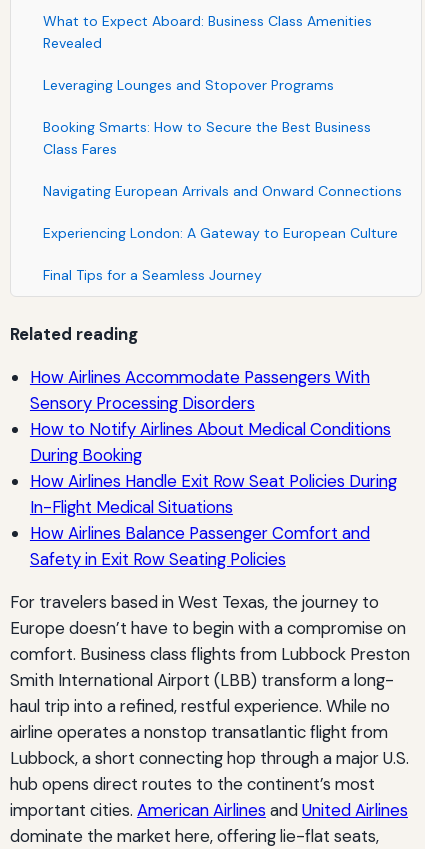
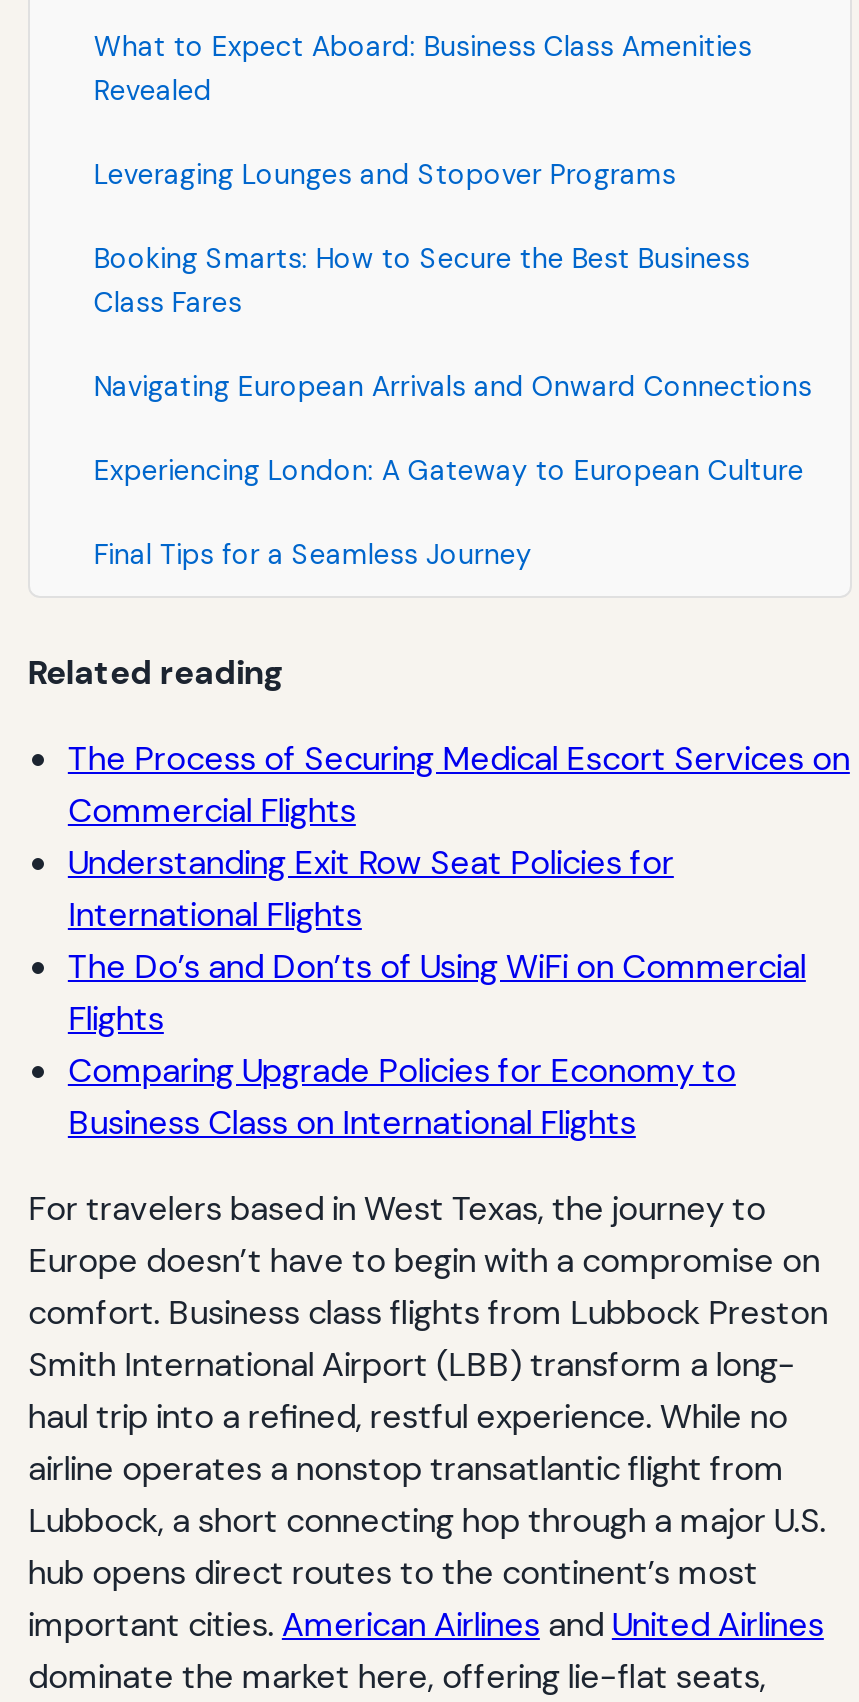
- How Airlines Accommodate Passengers With
- Sensory Processing Disorders
- How to Notify Airlines About Medical Conditions
- During Booking
- How Airlines Handle Exit Row Seat Policies During
- In-Flight Medical Situations
- How Airlines Balance Passenger Comfort and
- Safety in Exit Row Seating Policies
+ The Process of Securing Medical Escort Services on
+ Commercial Flights
+ Understanding Exit Row Seat Policies for
+ International Flights
+ The Do’s and Don’ts of Using WiFi on Commercial
+ Flights
+ Comparing Upgrade Policies for Economy to
+ Business Class on International Flights
